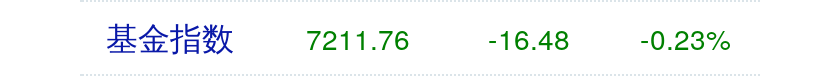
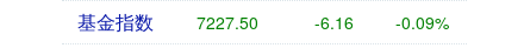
- 7211.76
+ 7227.50

- -16.48
+ -6.16

- -0.23%
+ -0.09%
